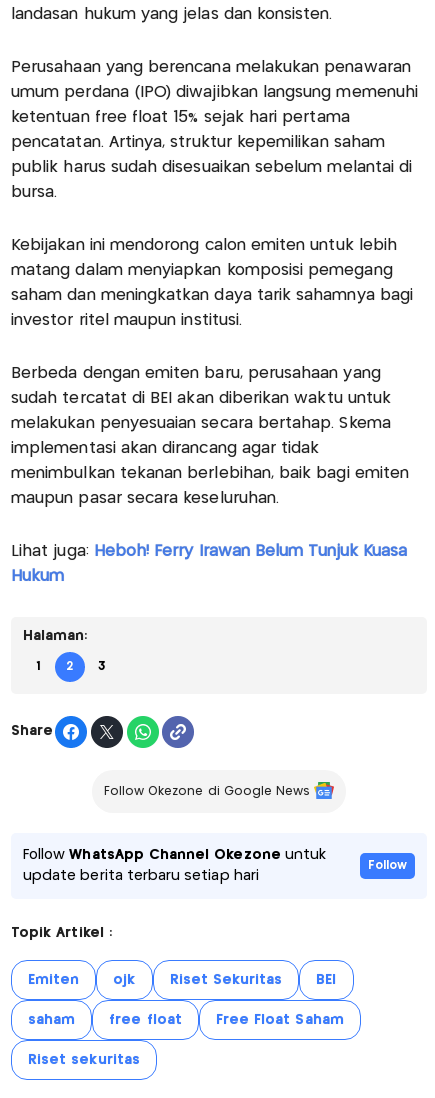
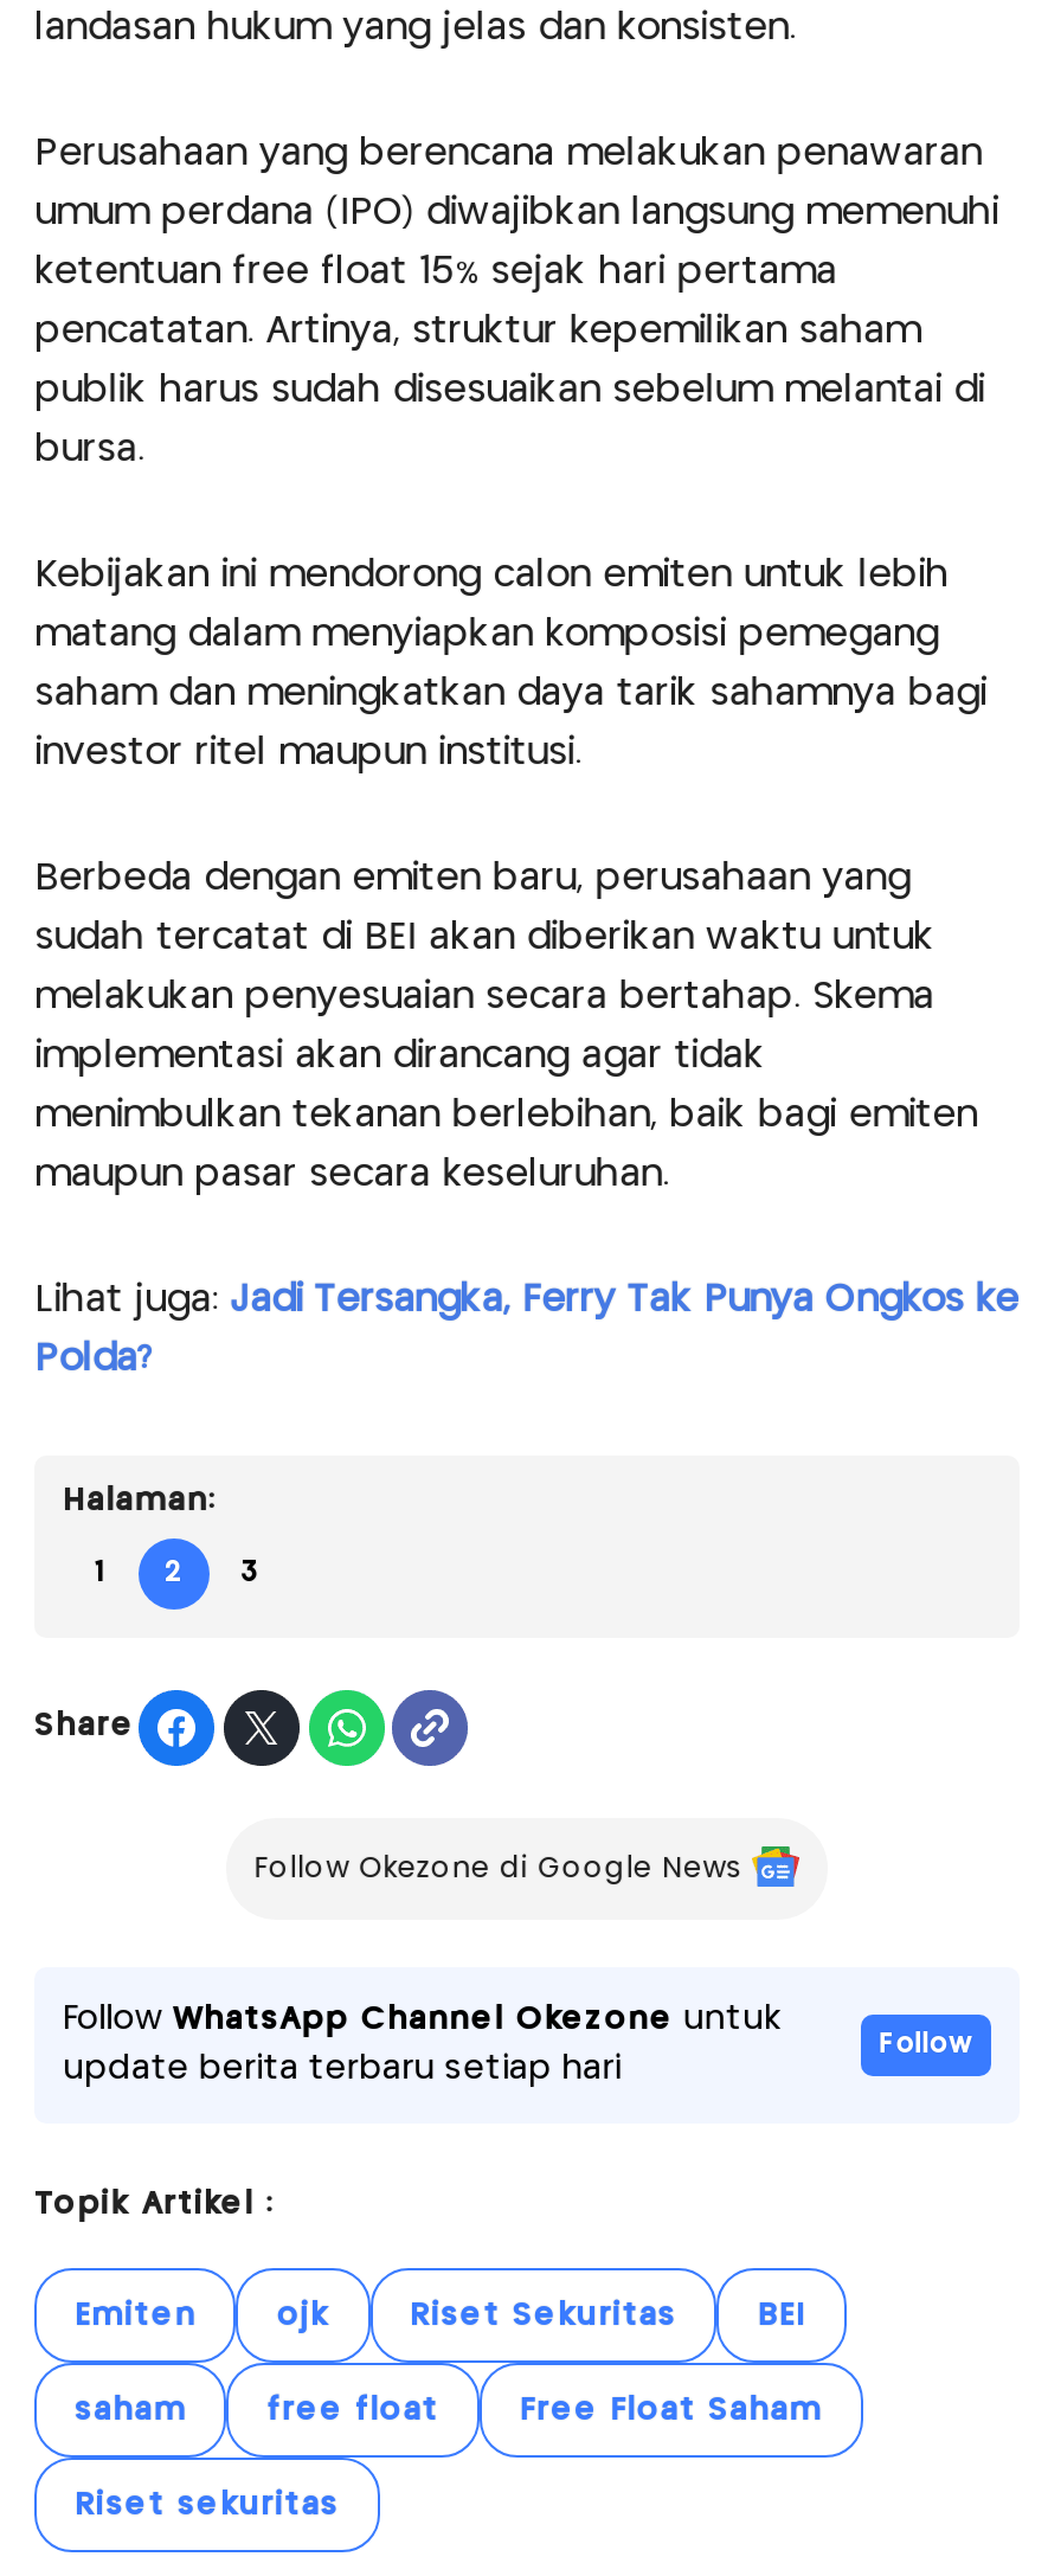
- Lihat juga: Heboh! Ferry Irawan Belum Tunjuk Kuasa
+ Lihat juga: Jadi Tersangka, Ferry Tak Punya Ongkos ke

- Hukum
+ Polda?
